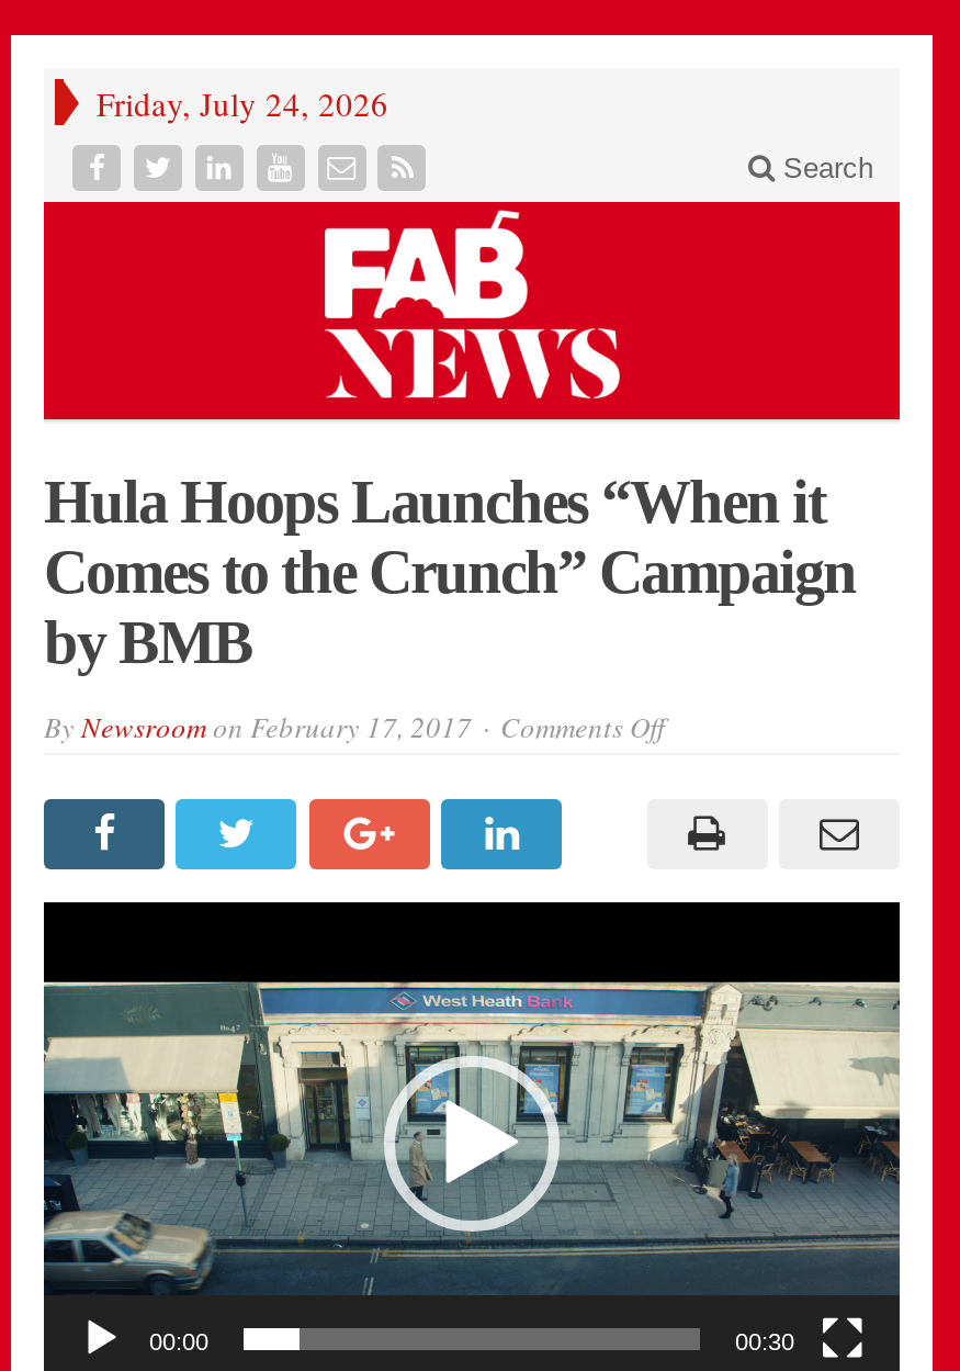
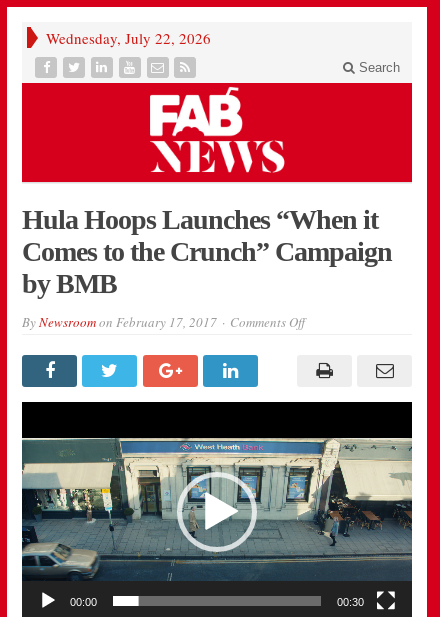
- Friday, July 24, 2026
+ Wednesday, July 22, 2026
